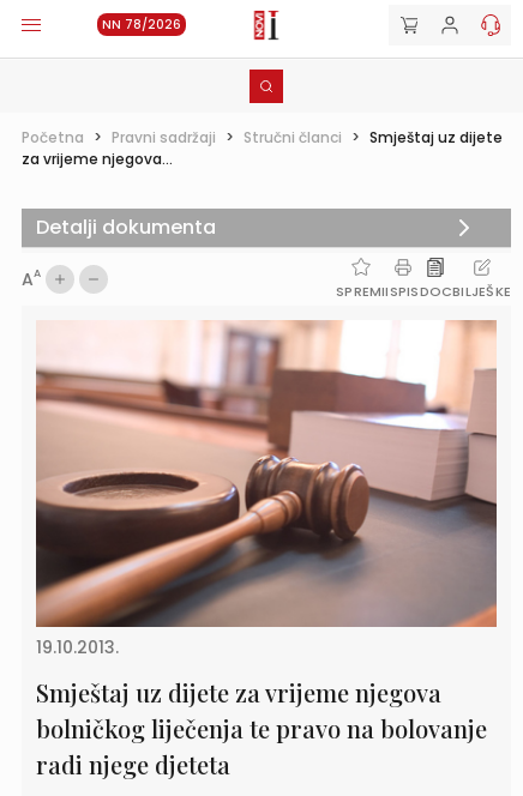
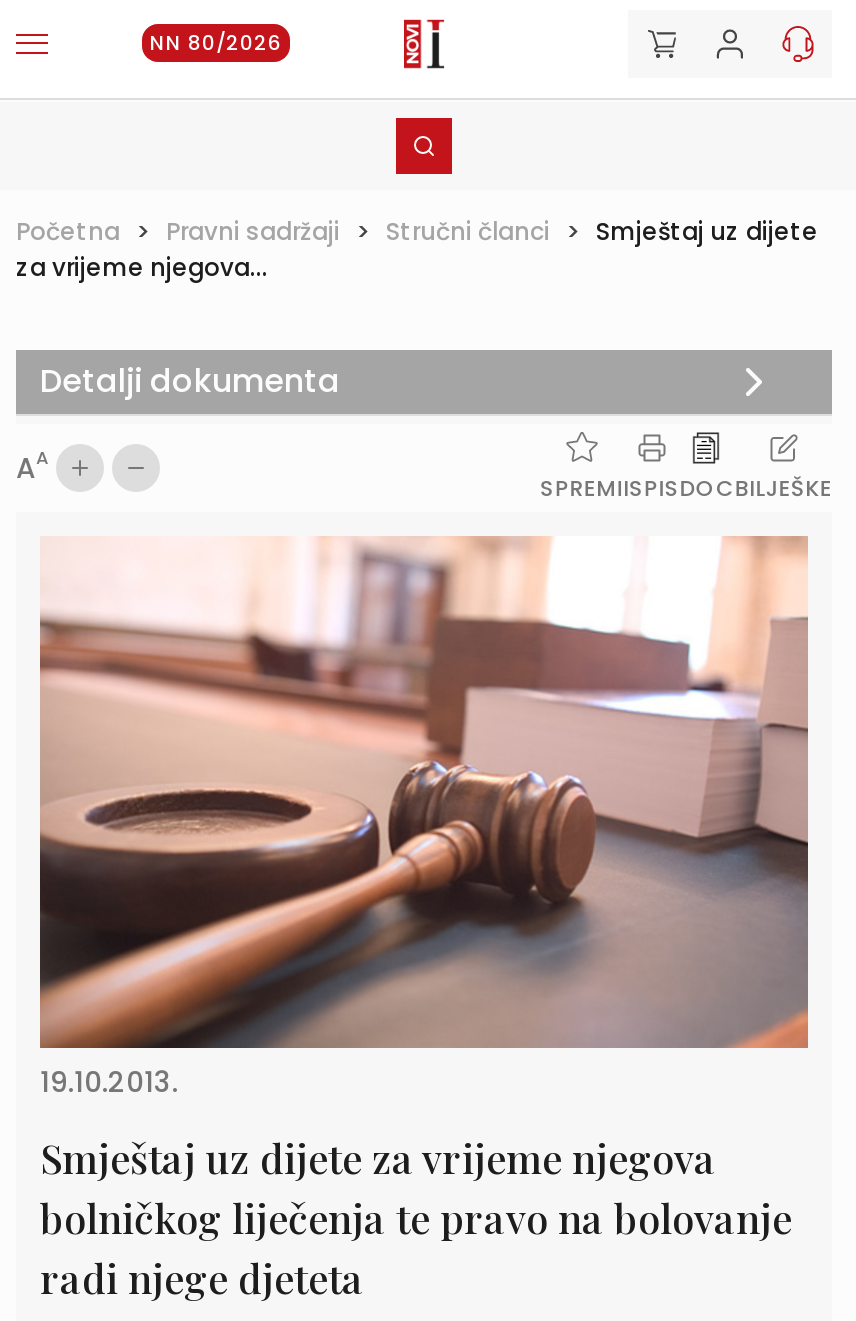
- NN 78/2026
+ NN 80/2026
